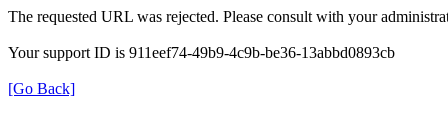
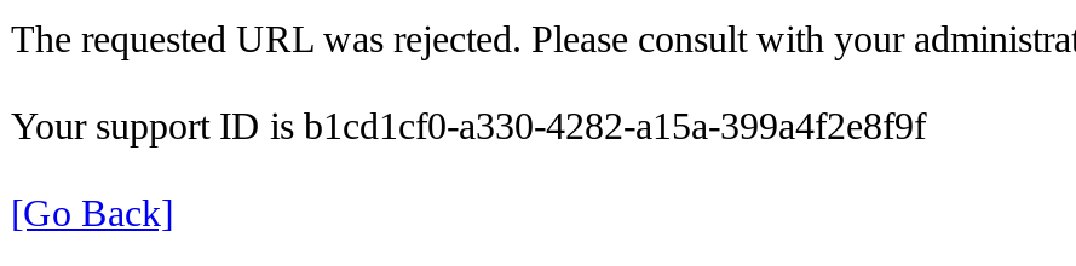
- Your support ID is 911eef74-49b9-4c9b-be36-13abbd0893cb
+ Your support ID is b1cd1cf0-a330-4282-a15a-399a4f2e8f9f
